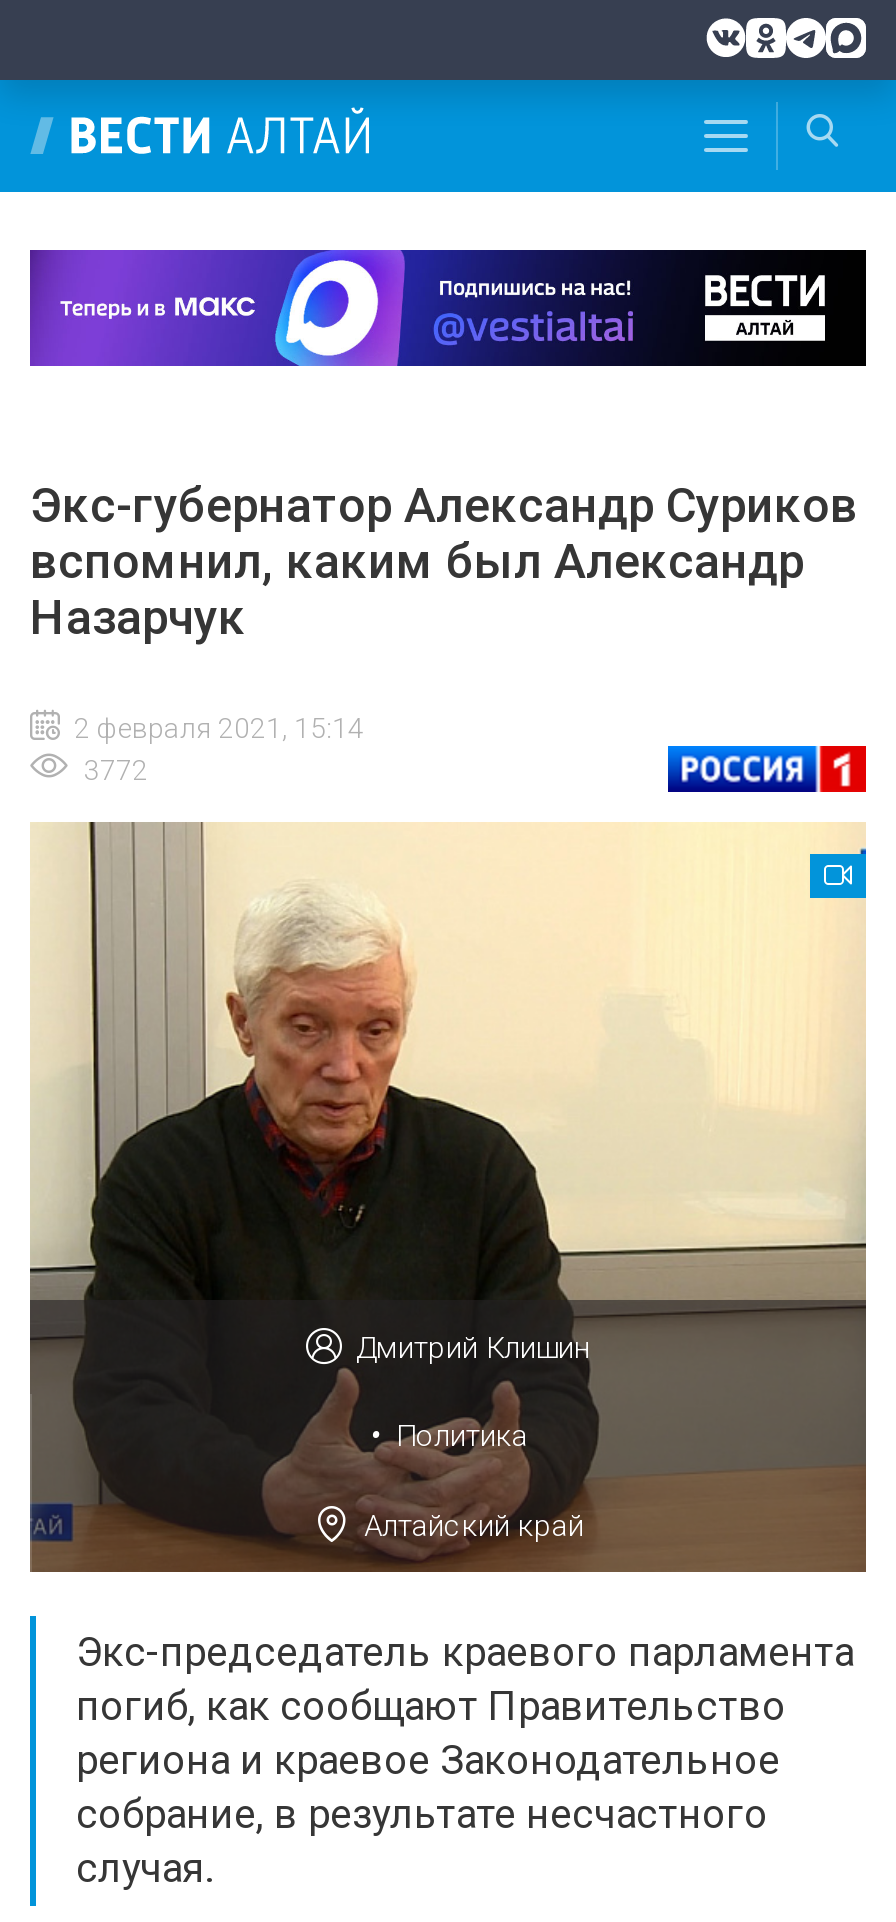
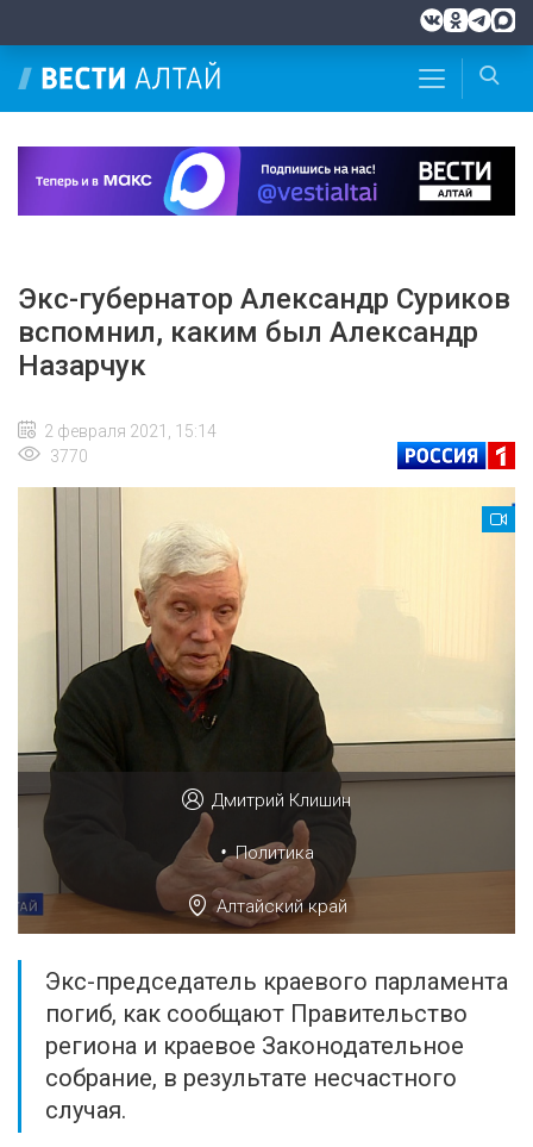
- 3772
+ 3770
